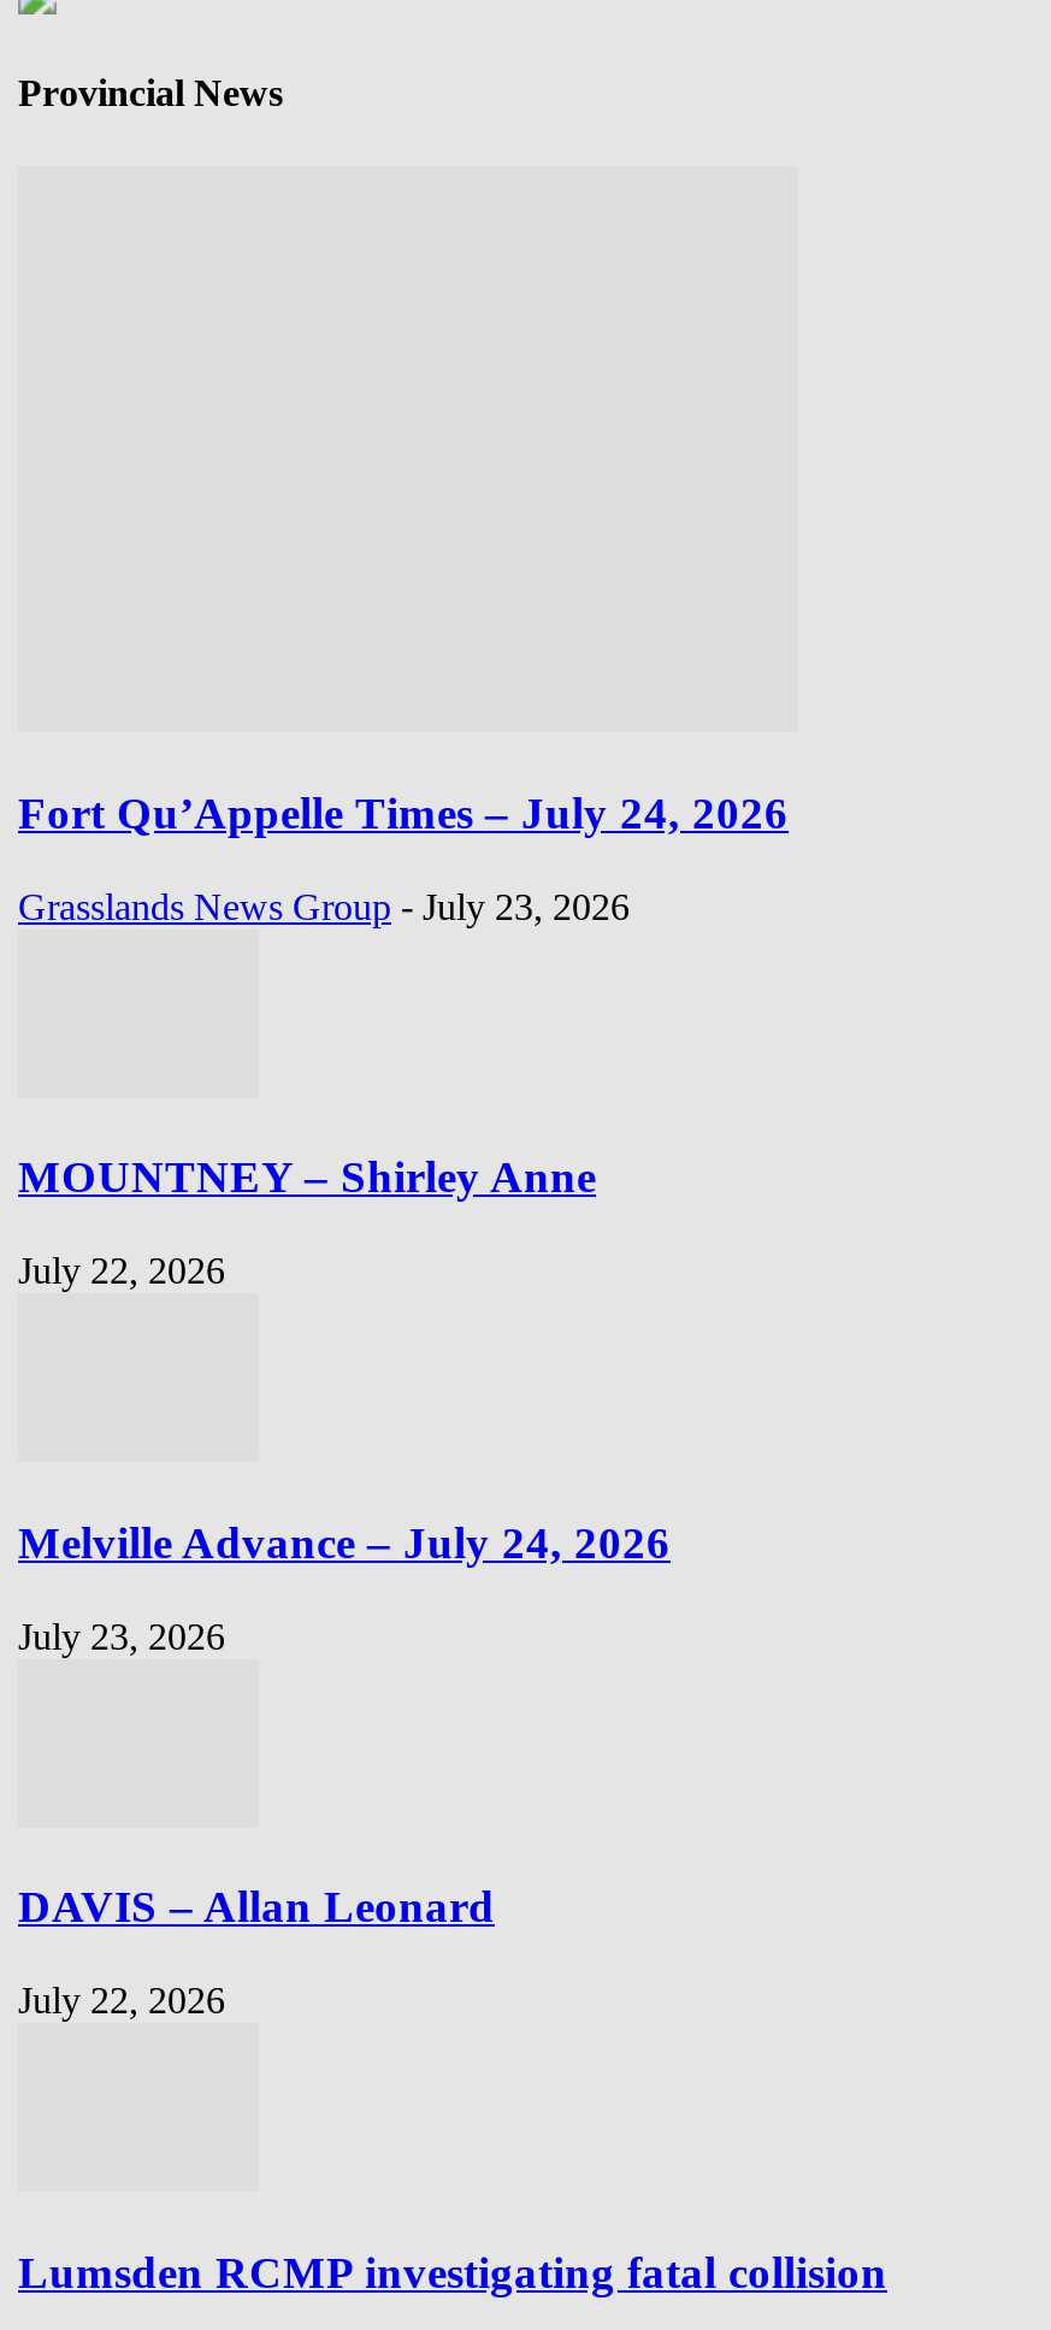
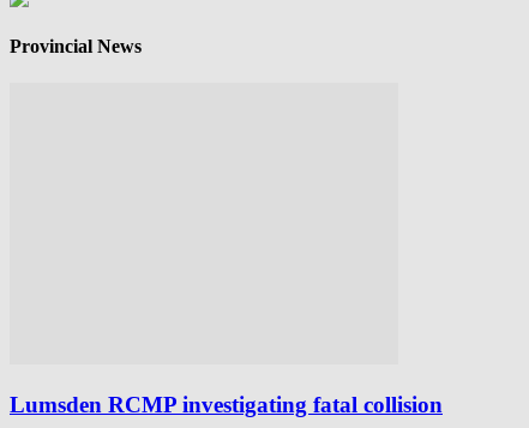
- Fort Qu’Appelle Times – July 24, 2026
- Grasslands News Group - July 23, 2026

- MOUNTNEY – Shirley Anne
- July 22, 2026

- Melville Advance – July 24, 2026
- July 23, 2026

- DAVIS – Allan Leonard
- July 22, 2026
